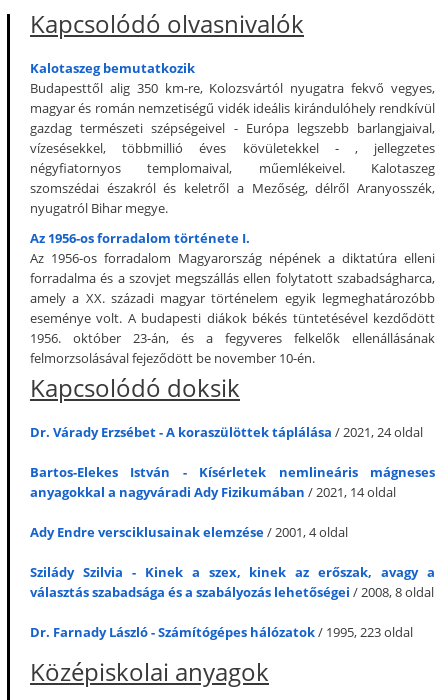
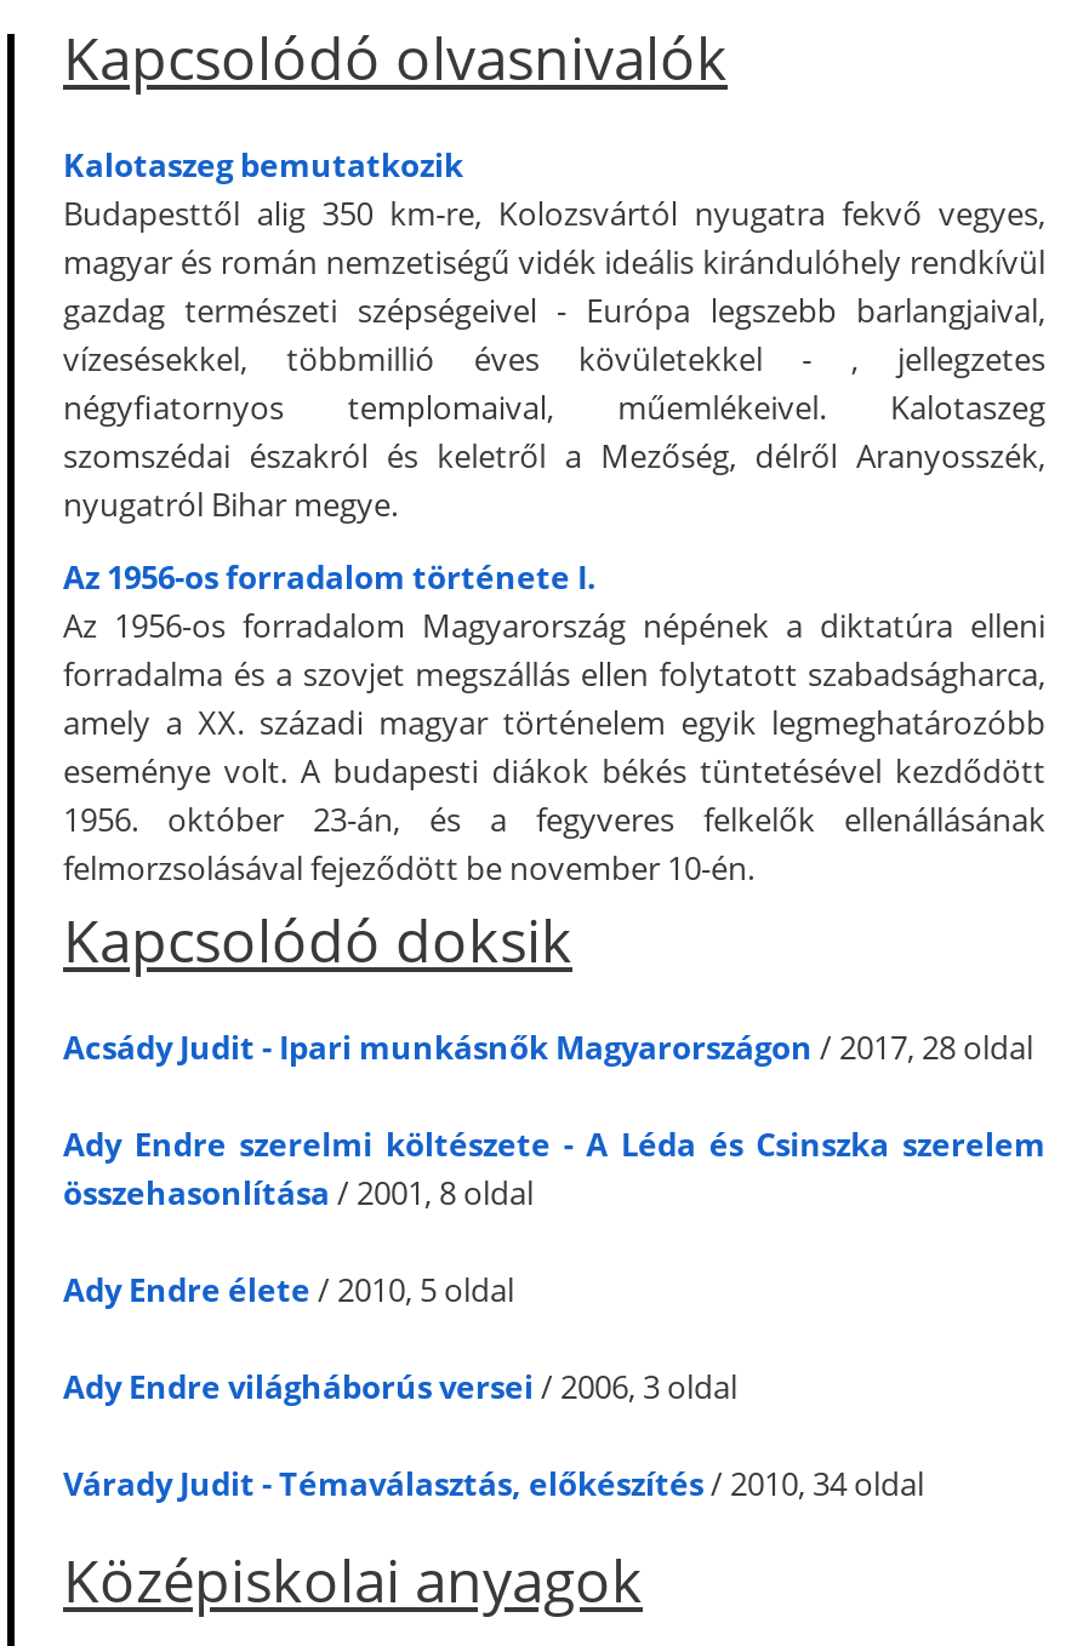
- Dr. Várady Erzsébet - A koraszülöttek táplálása / 2021, 24 oldal
+ Acsády Judit - Ipari munkásnők Magyarországon / 2017, 28 oldal

- Bartos-Elekes István - Kísérletek nemlineáris mágneses
- anyagokkal a nagyváradi Ady Fizikumában / 2021, 14 oldal
+ Ady Endre szerelmi költészete - A Léda és Csinszka szerelem
+ összehasonlítása / 2001, 8 oldal

- Ady Endre versciklusainak elemzése / 2001, 4 oldal
+ Ady Endre élete / 2010, 5 oldal

- Szilády Szilvia - Kinek a szex, kinek az erőszak, avagy a
- választás szabadsága és a szabályozás lehetőségei / 2008, 8 oldal
+ Ady Endre világháborús versei / 2006, 3 oldal

- Dr. Farnady László - Számítógépes hálózatok/ 1995, 223 oldal
+ Várady Judit - Témaválasztás, előkészítés/ 2010, 34 oldal
